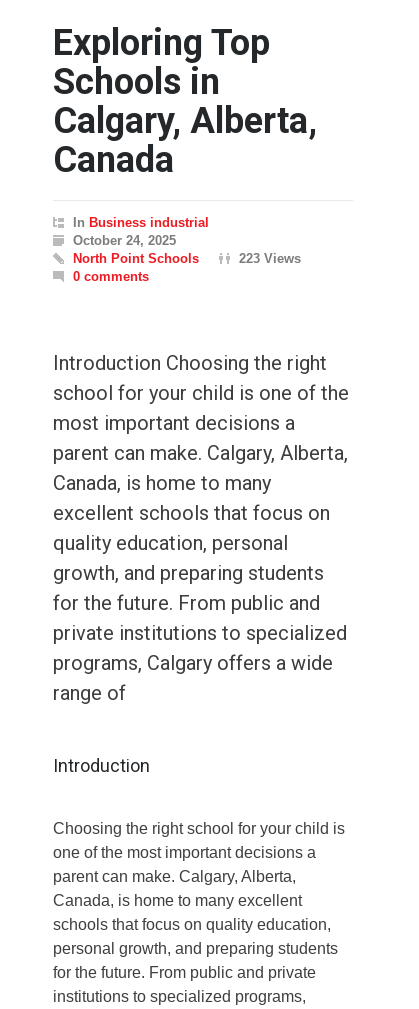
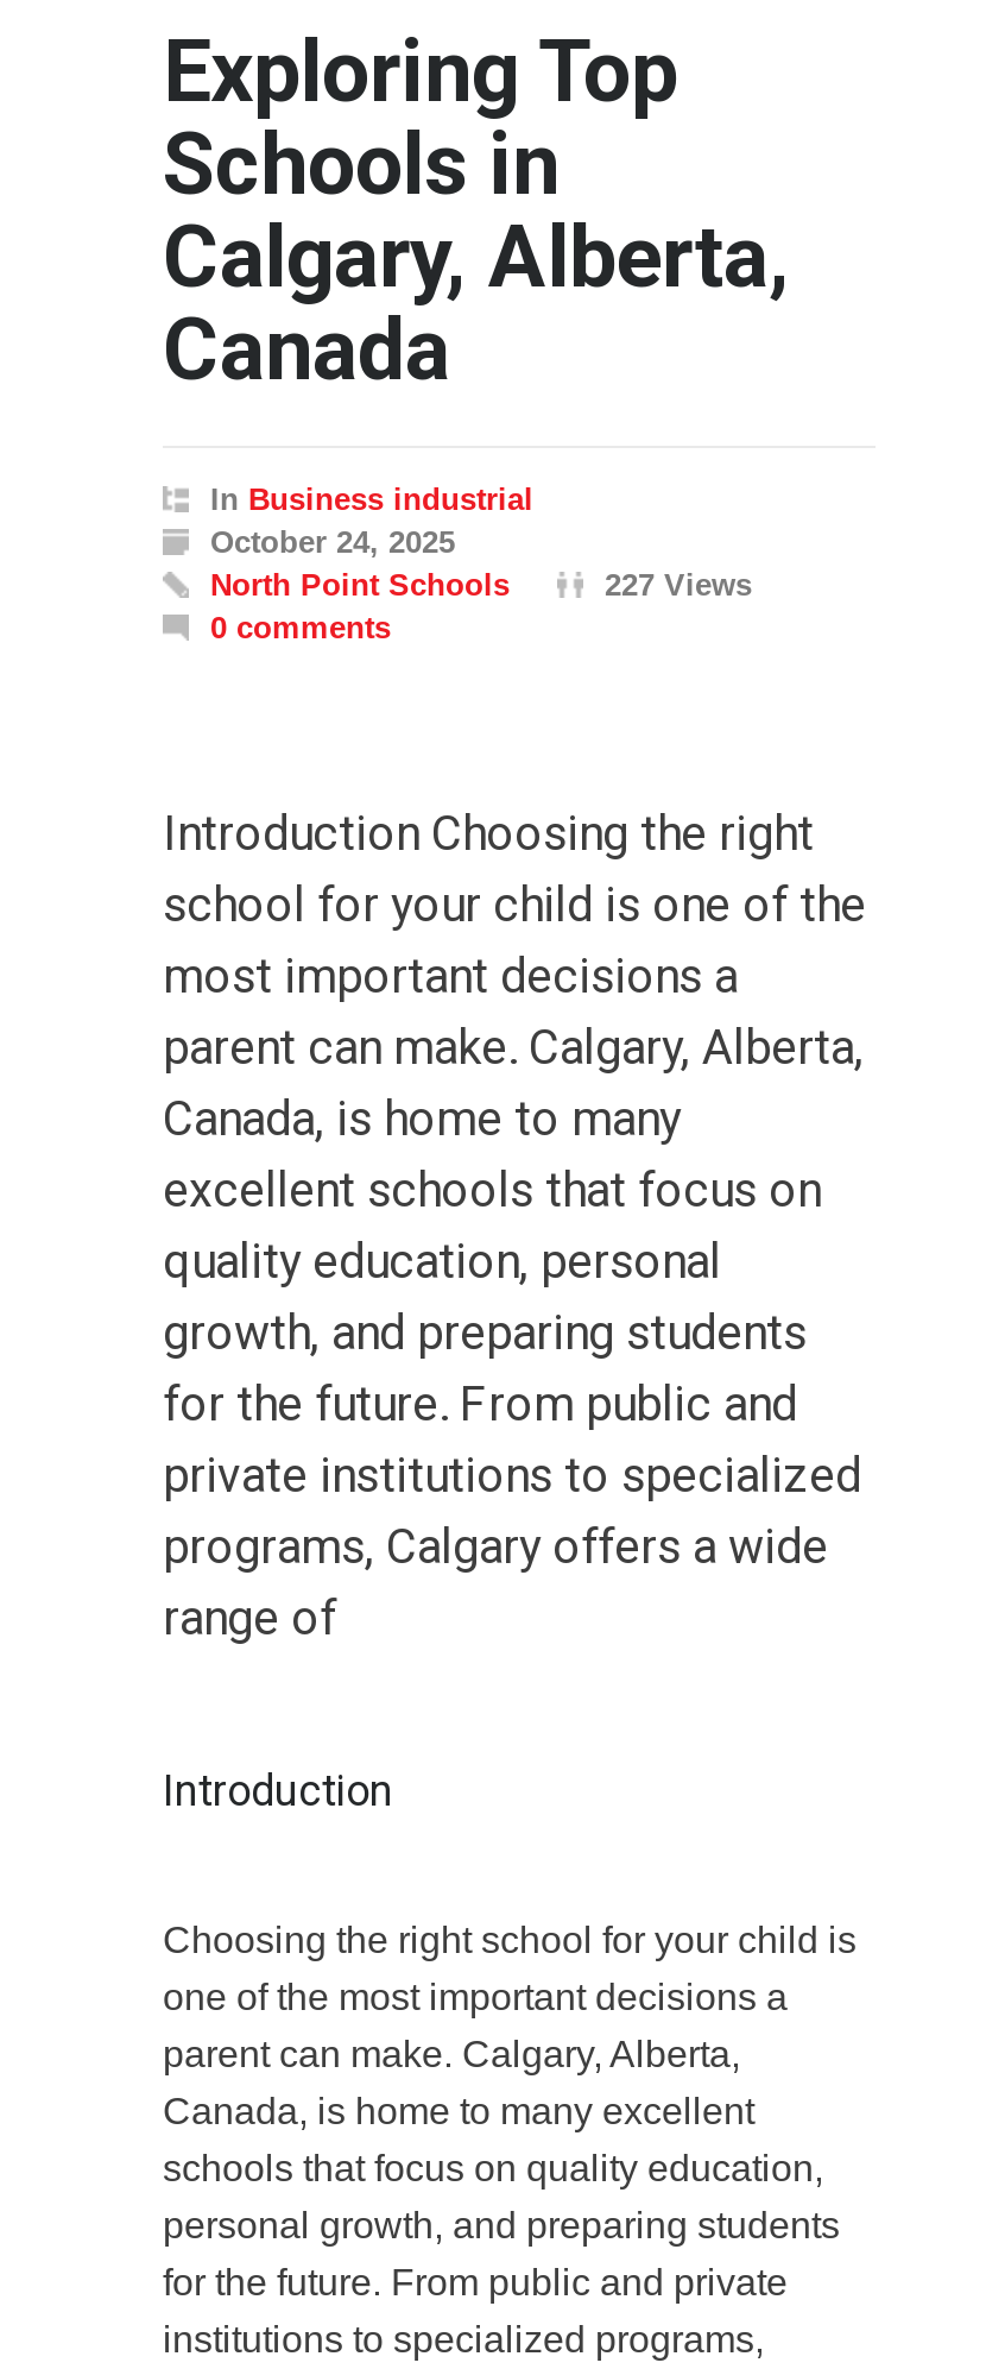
- 223 Views
+ 227 Views
